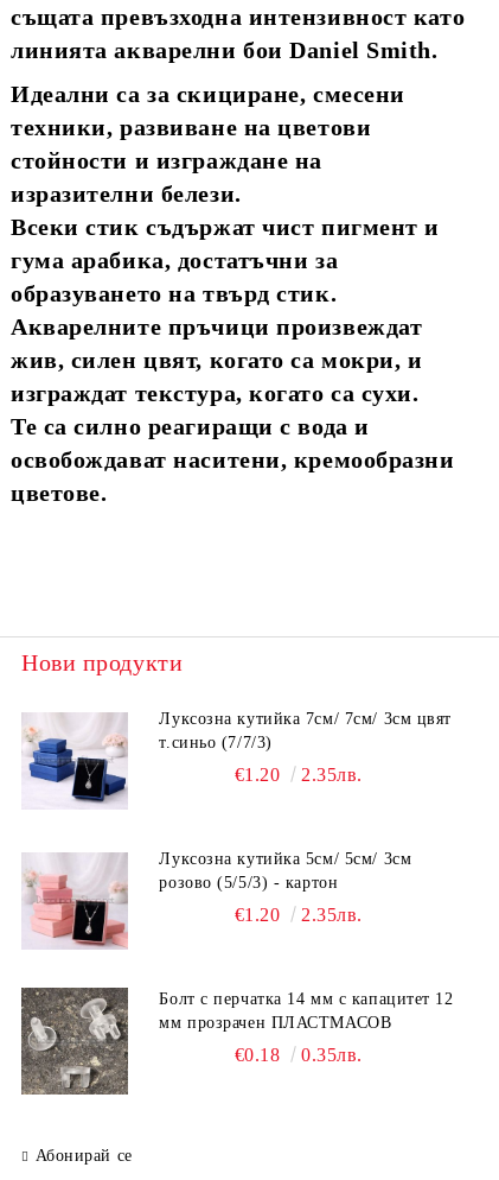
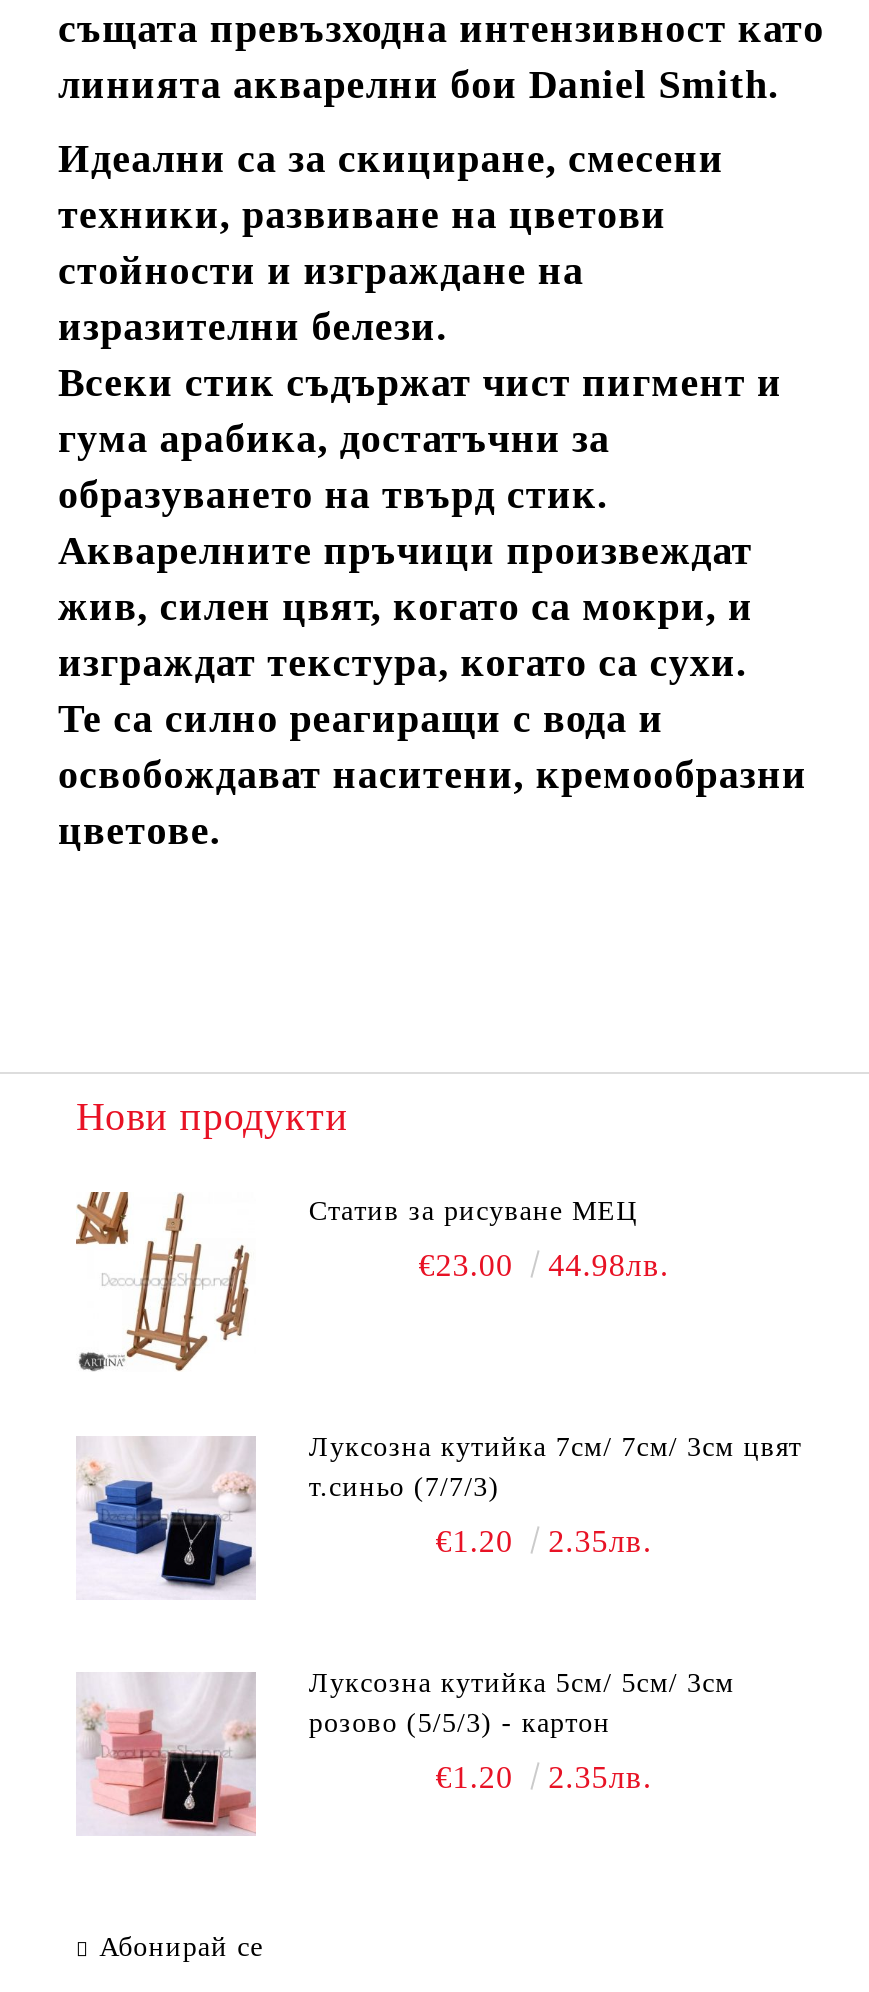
+ [image]
+ Статив за рисуване МЕЦ
+ €23.00
+ 44.98лв.

moved down: [image] | т.синьо (7/7/3) | €1.20 | 2.35лв. | розово (5/5/3) - картон | €1.20 | 2.35лв.

- [image]
- Болт с перчатка 14 мм с капацитет 12
- мм прозрачен ПЛАСТМАСОВ
- €0.18
- 0.35лв.
